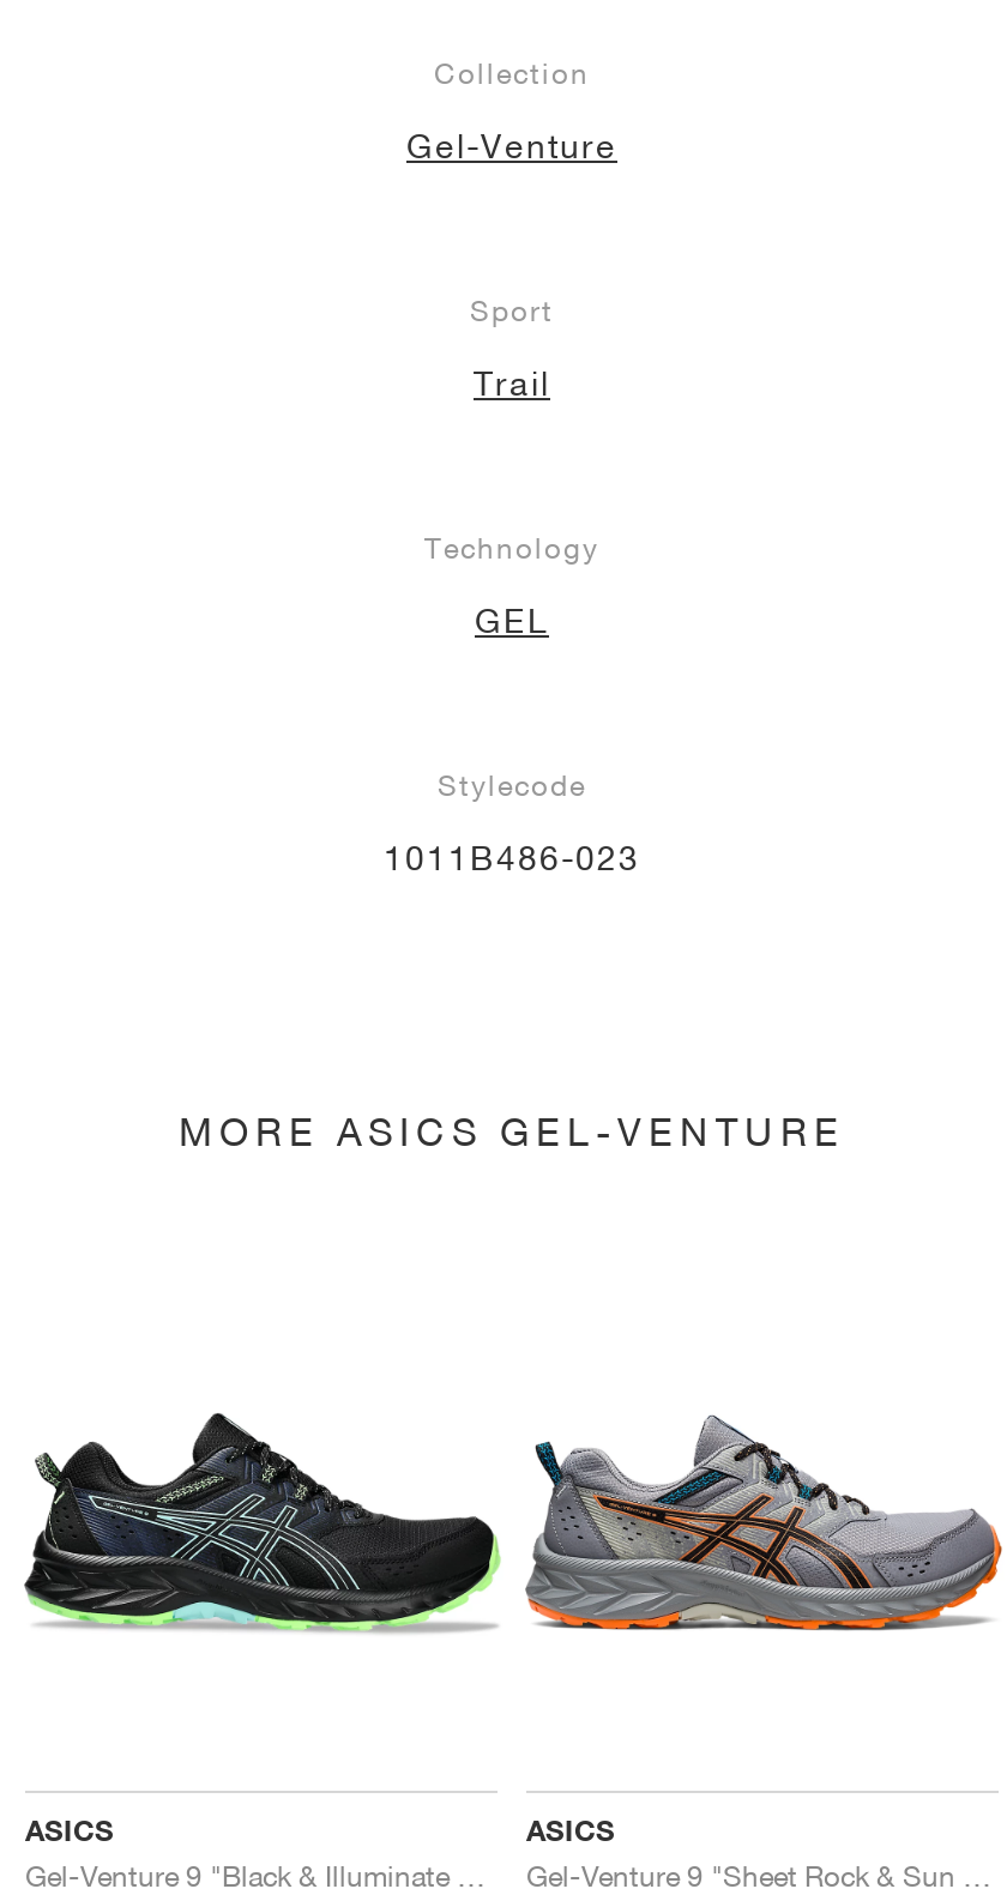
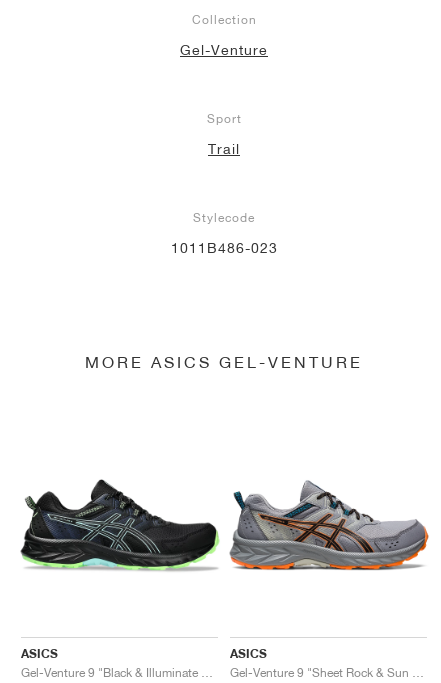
- Technology
- GEL
